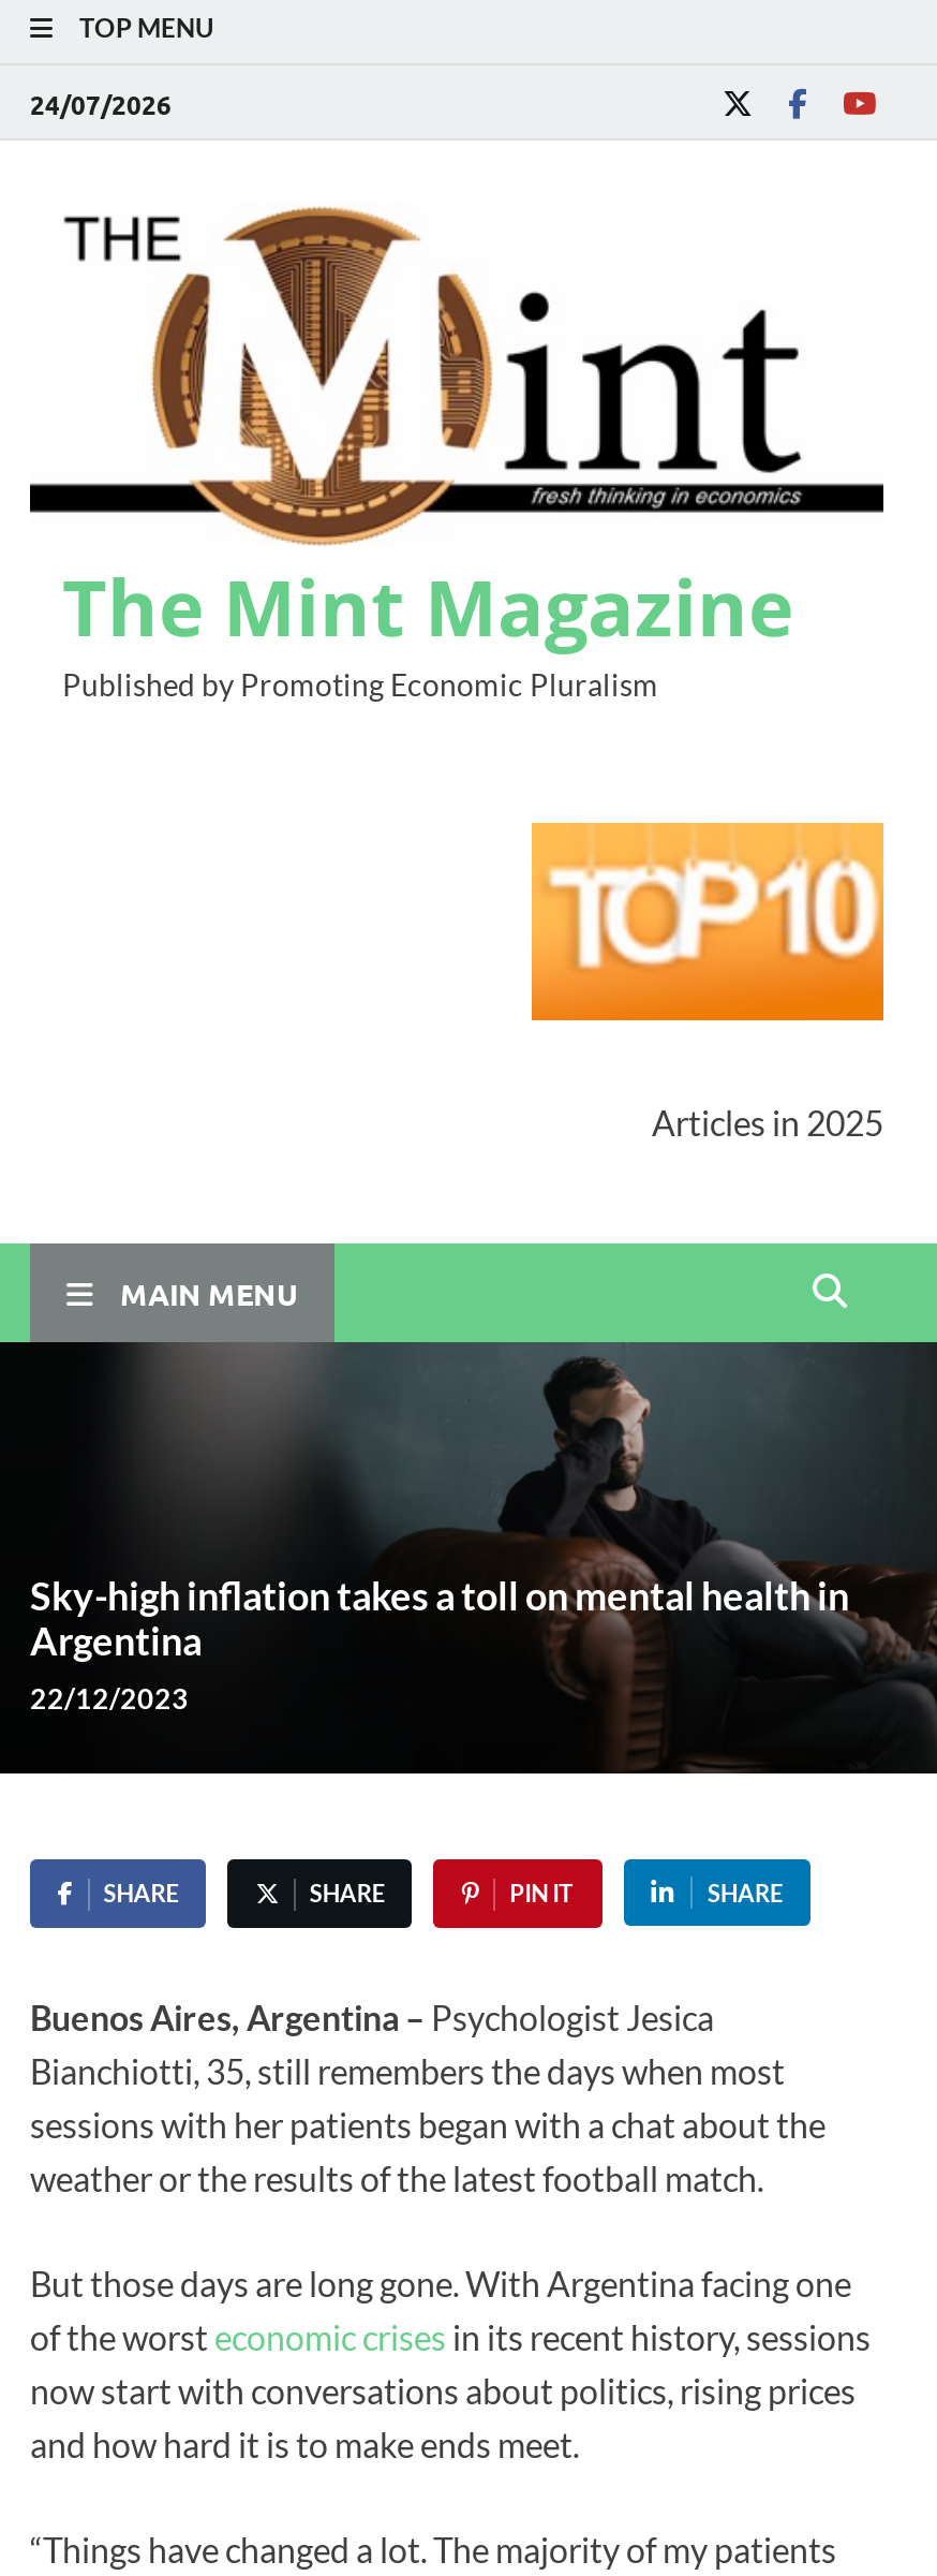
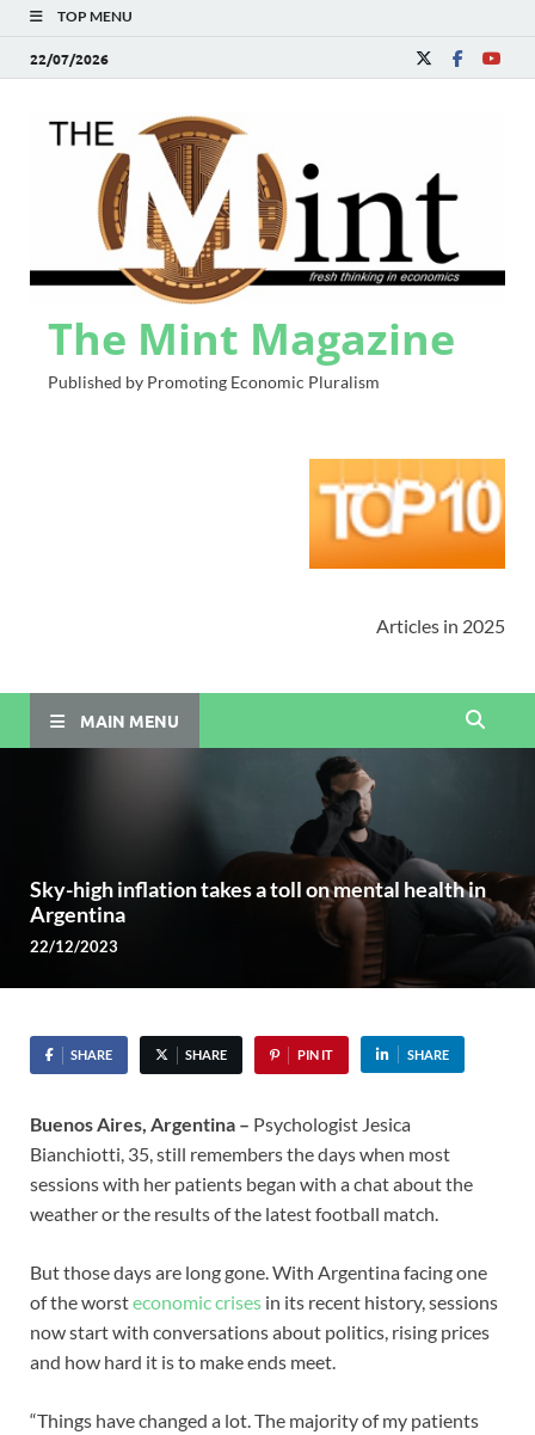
- 24/07/2026
+ 22/07/2026
